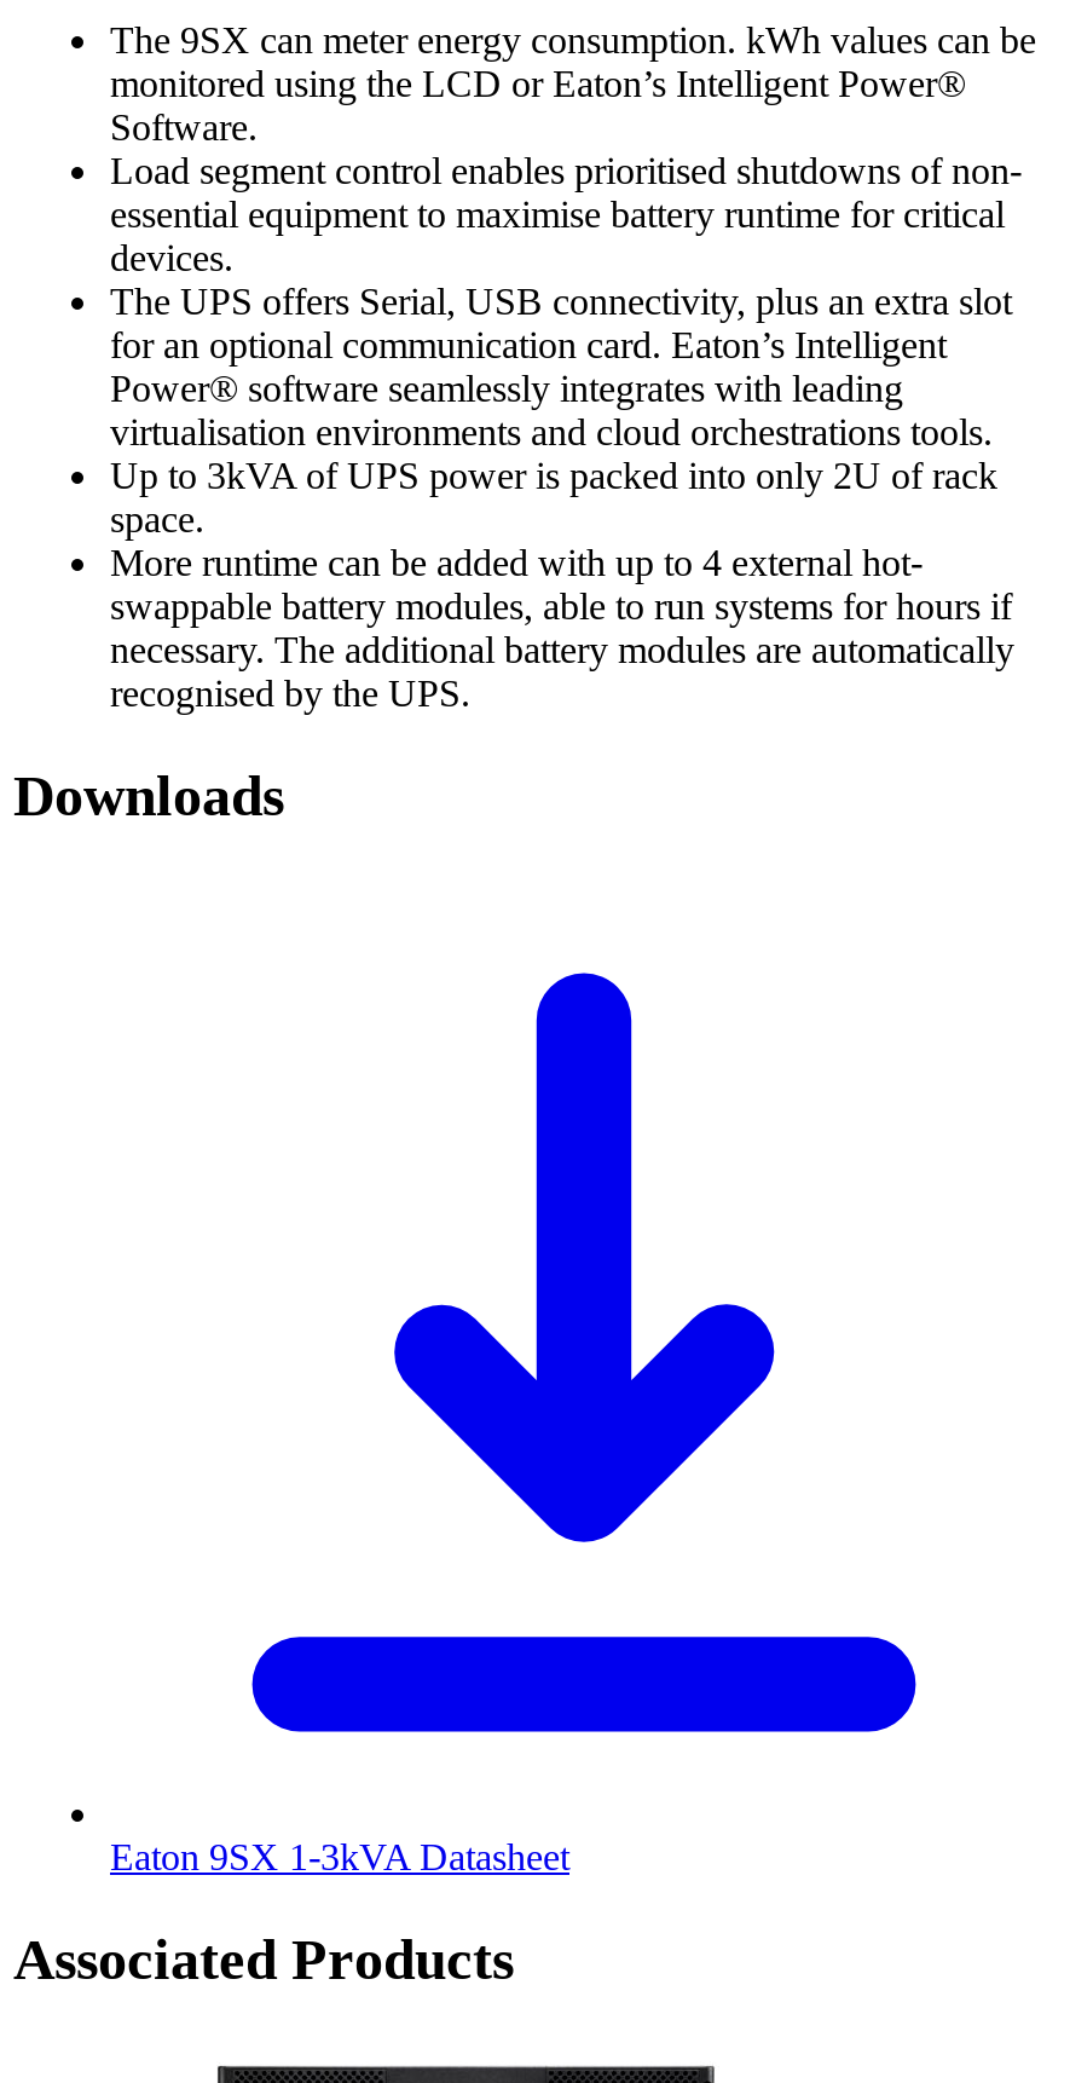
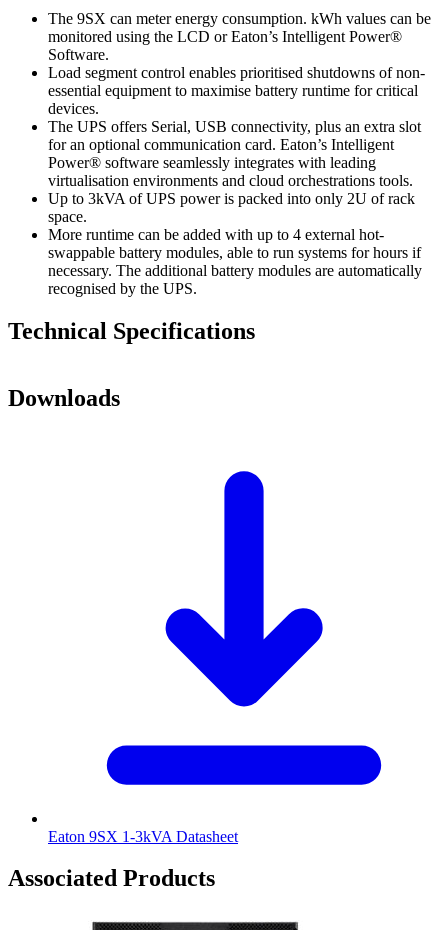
+ Technical Specifications
